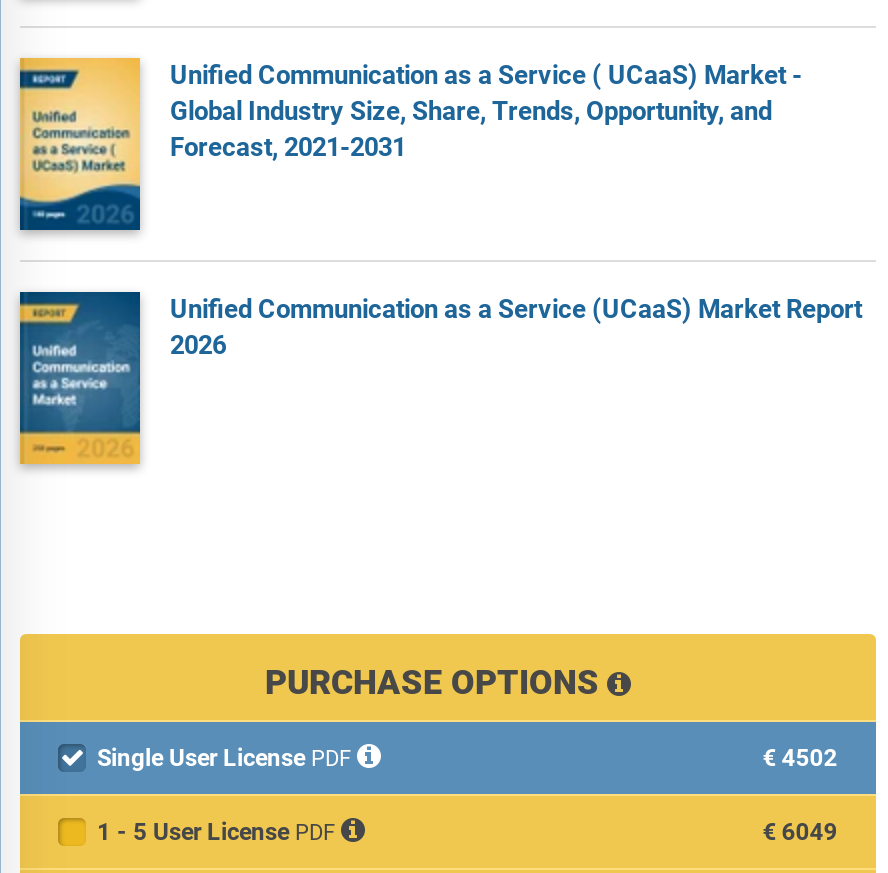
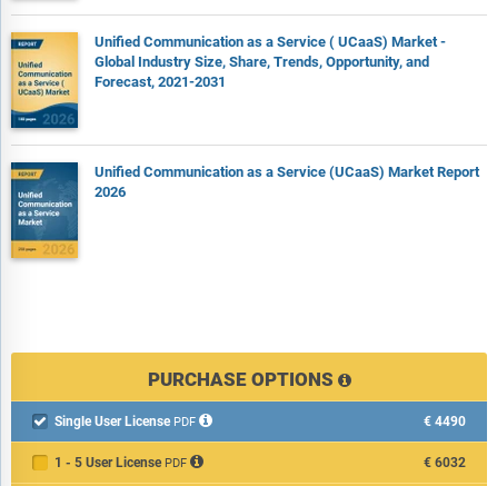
- €4502
+ €4490

- €6049
+ €6032
